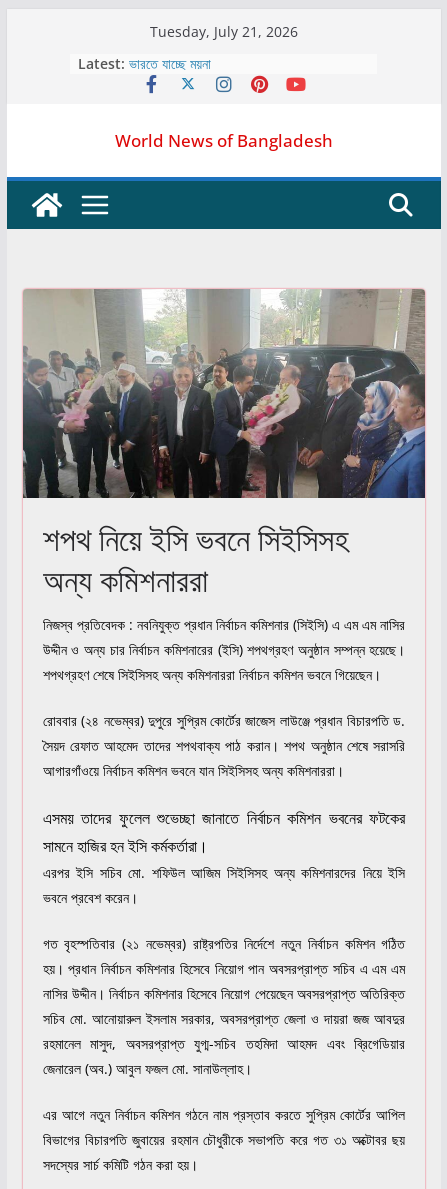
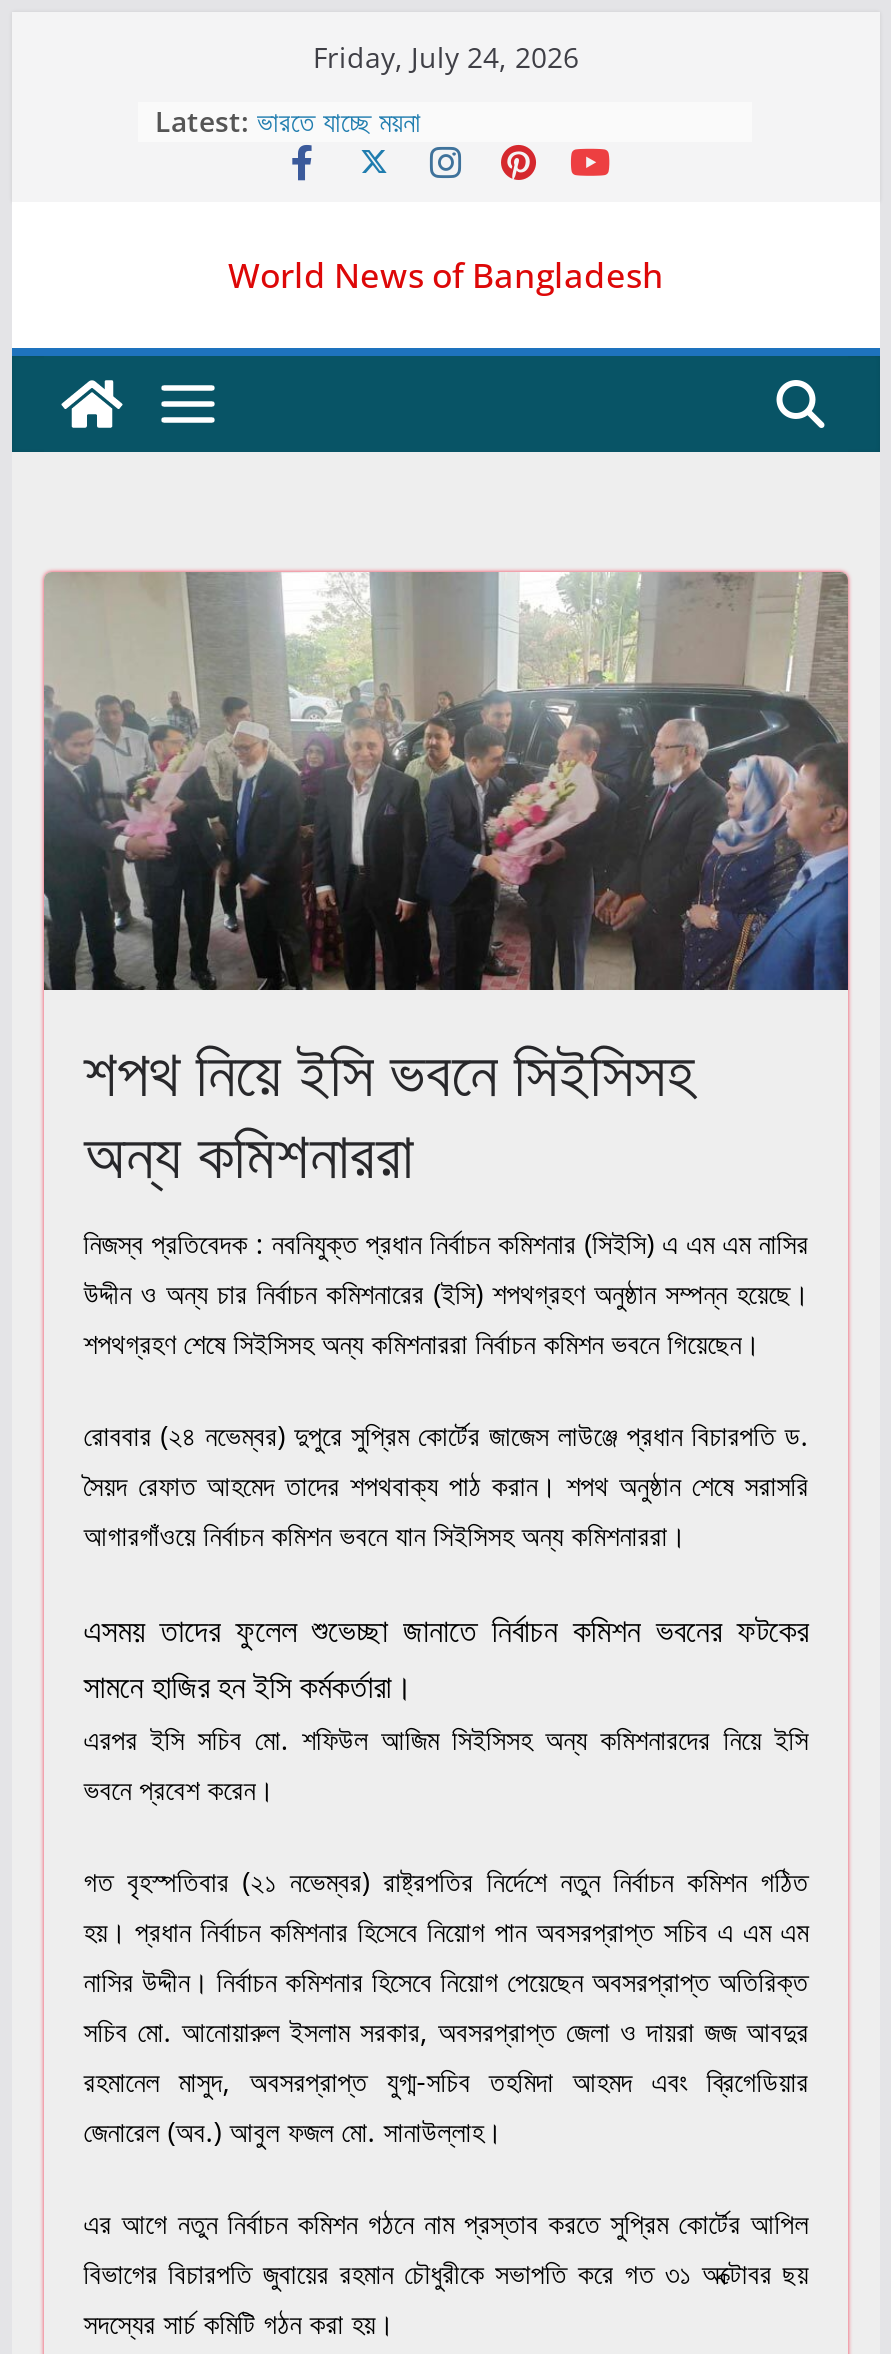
- Tuesday, July 21, 2026
+ Friday, July 24, 2026
